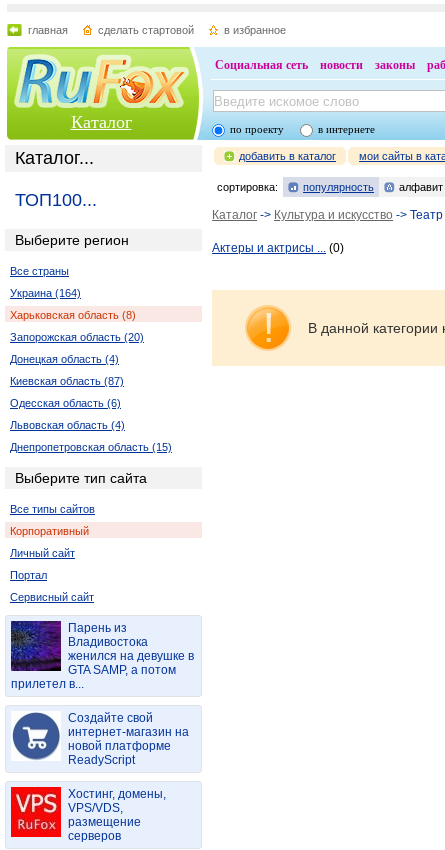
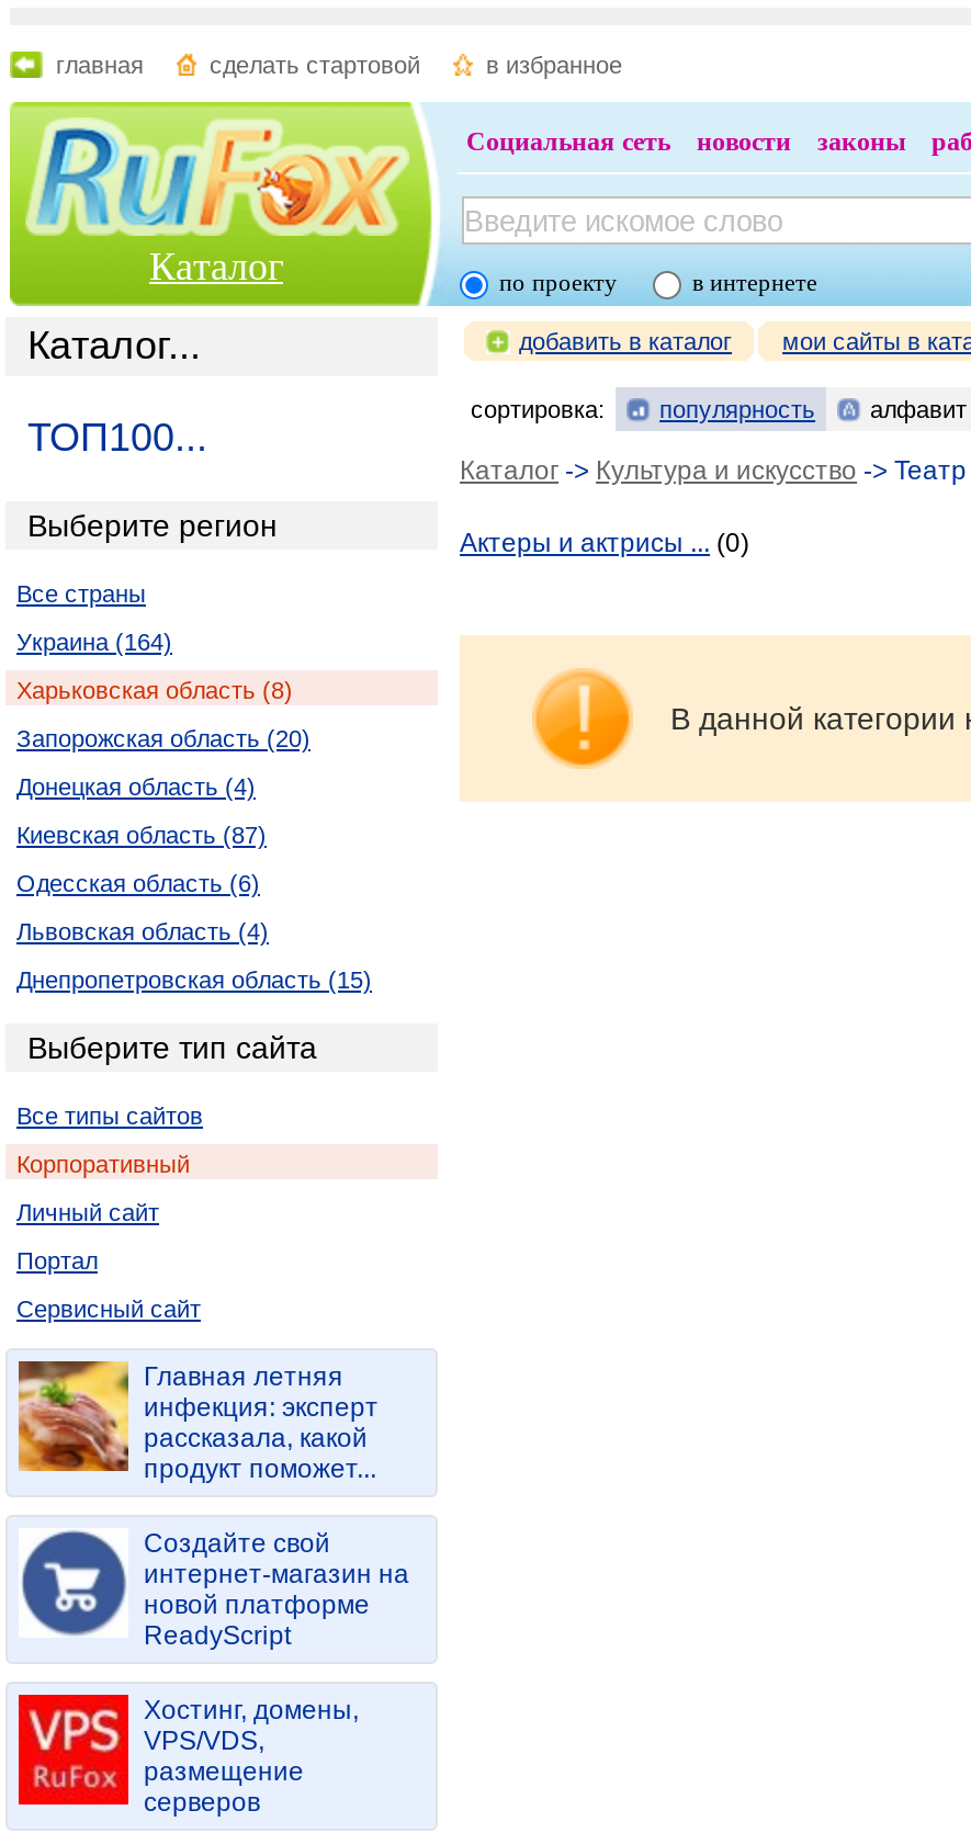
- [image]
- Парень из
- Владивостока
- женился на девушке в
- GTA SAMP, а потом
- прилетел в...
+ [image]
+ Главная летняя
+ инфекция: эксперт
+ рассказала, какой
+ продукт поможет...
